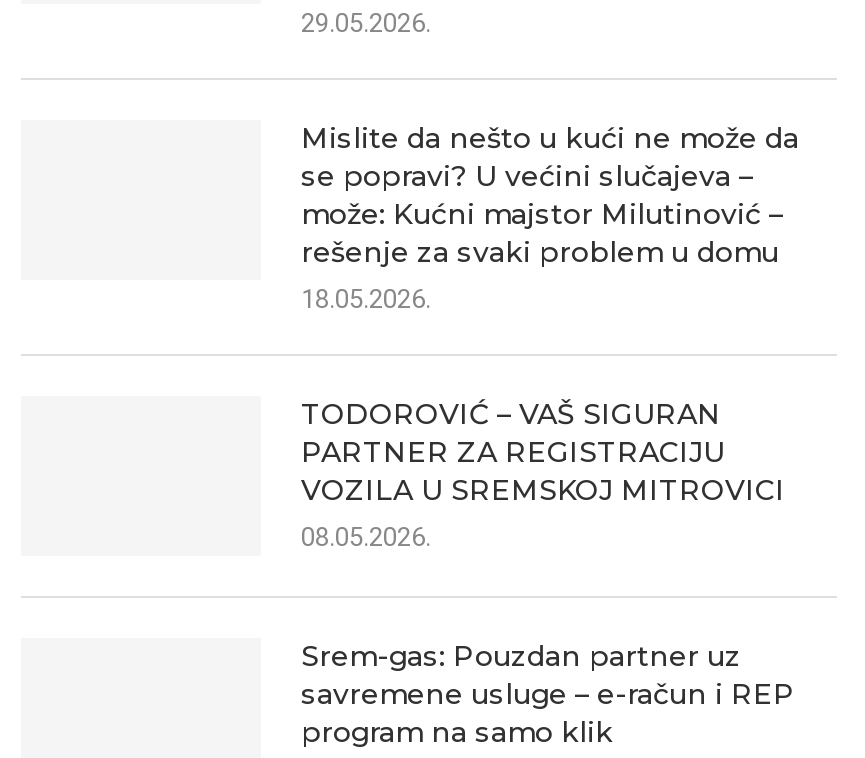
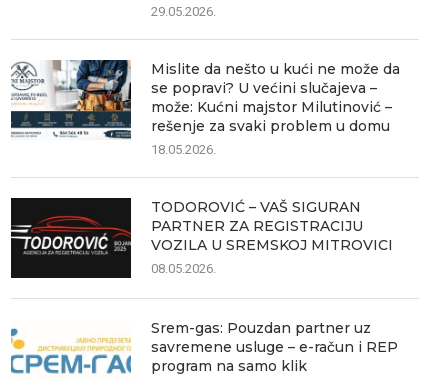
+ [image]

+ [image]

+ [image]
